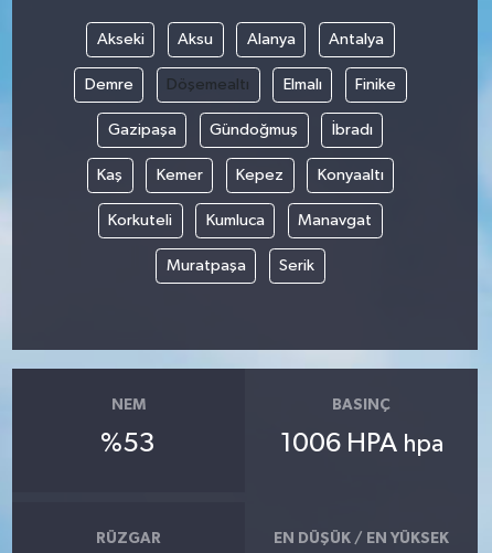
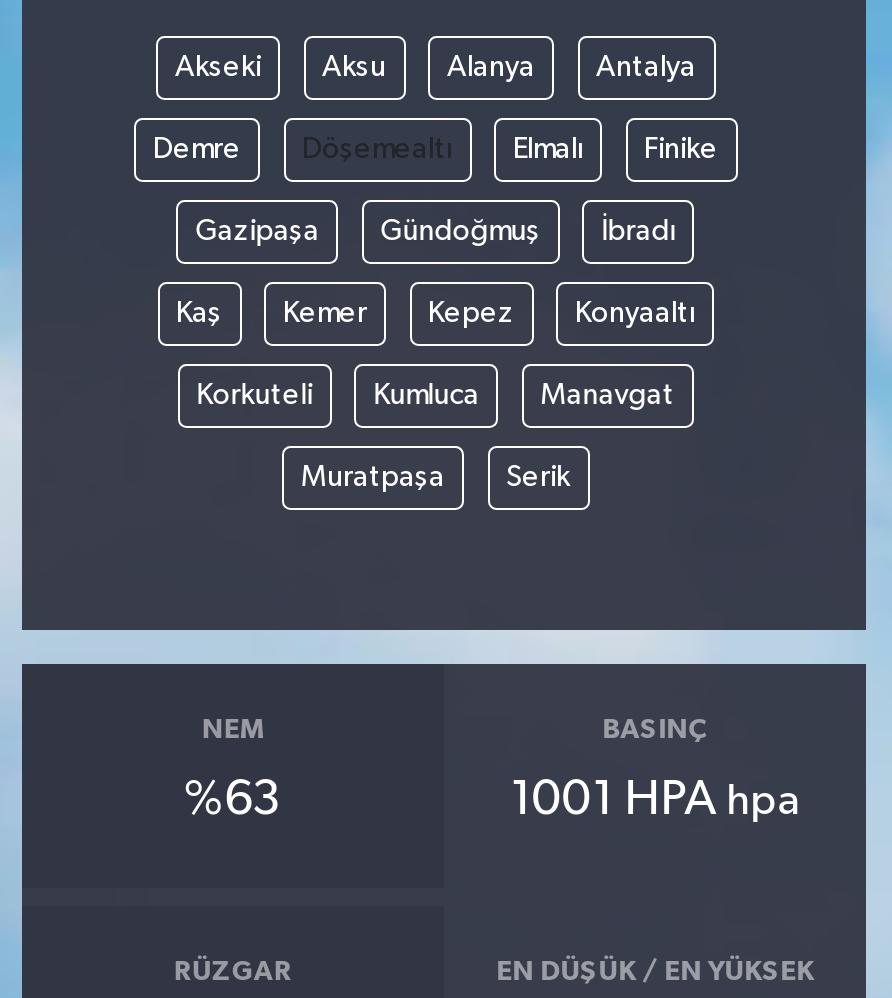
- %53
+ %63

- 1006 HPA hpa
+ 1001 HPA hpa
